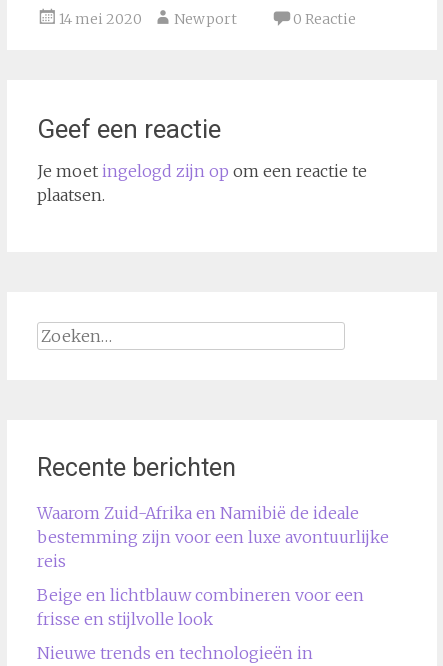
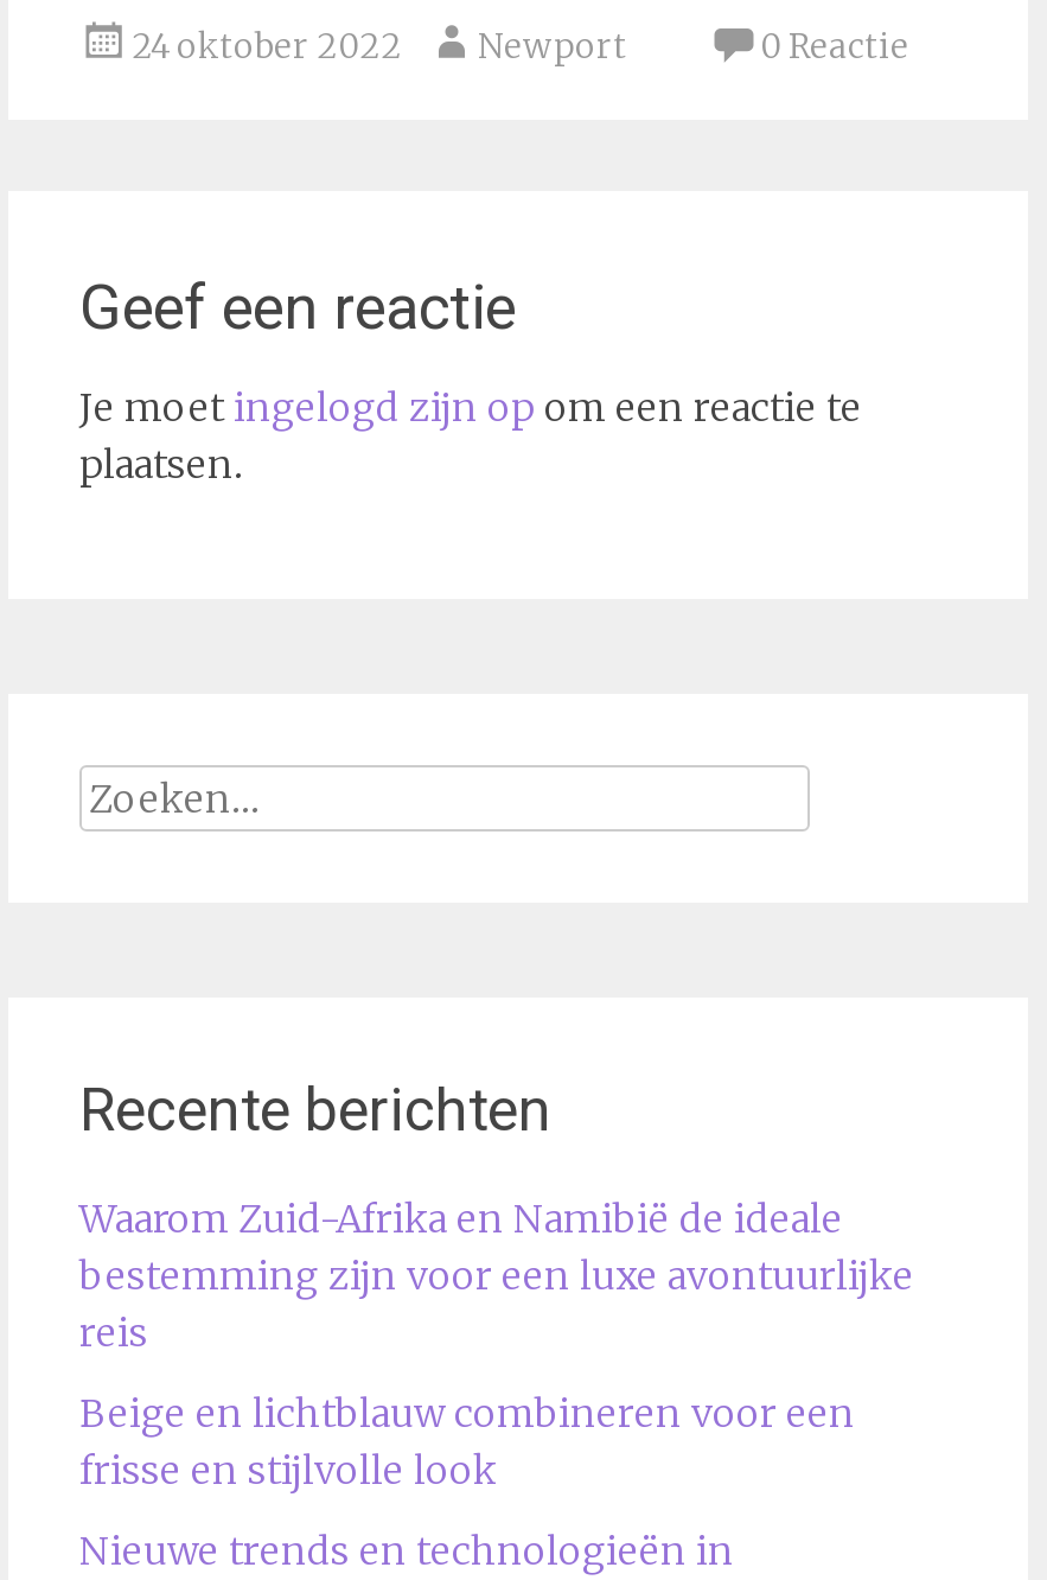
- 14 mei 2020 Newport
+ 24 oktober 2022 Newport
